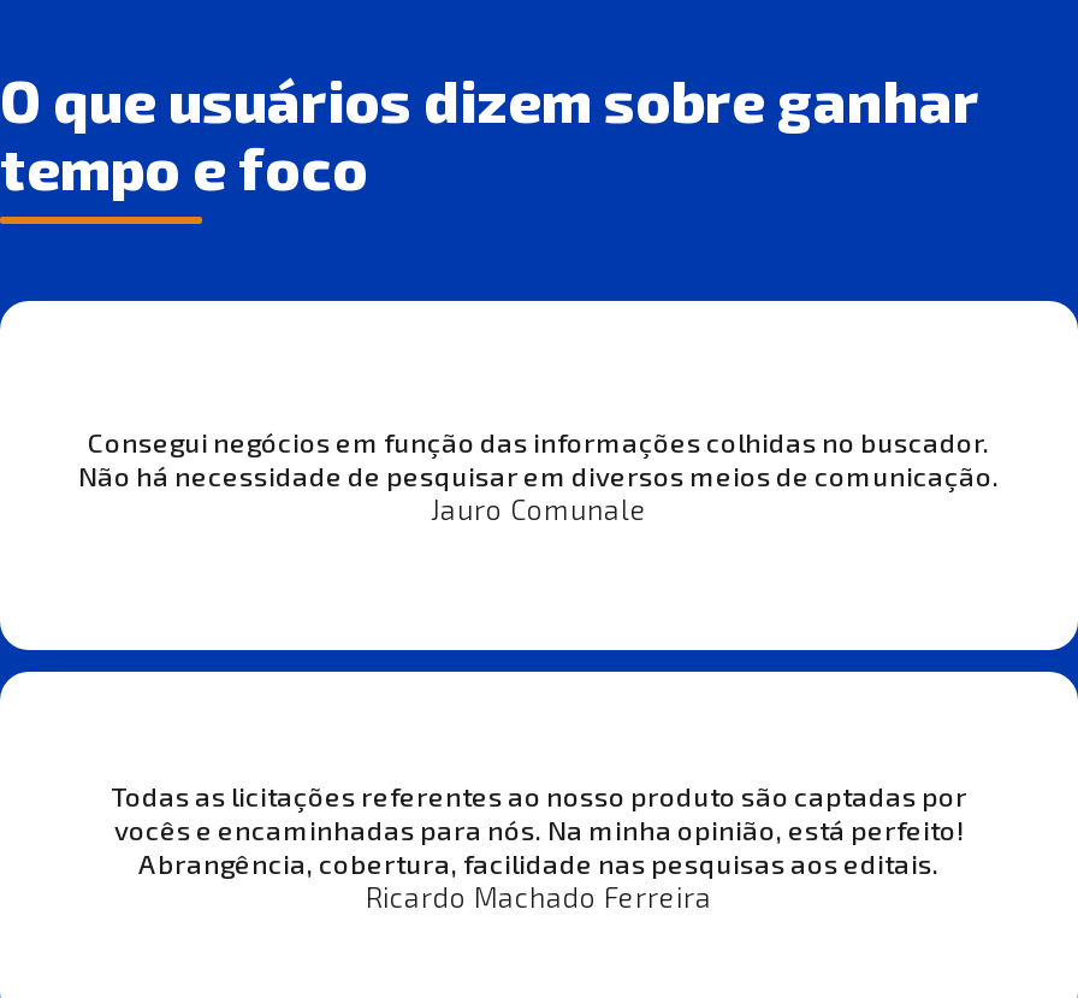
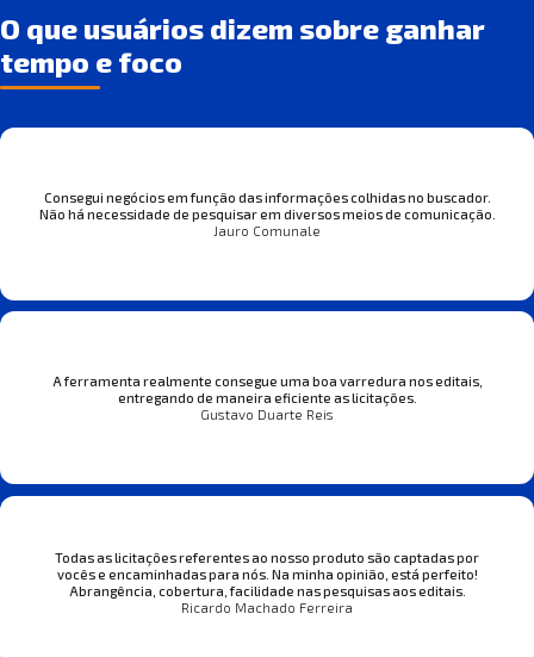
+ A ferramenta realmente consegue uma boa varredura nos editais,
+ entregando de maneira eficiente as licitações.
+ Gustavo Duarte Reis
